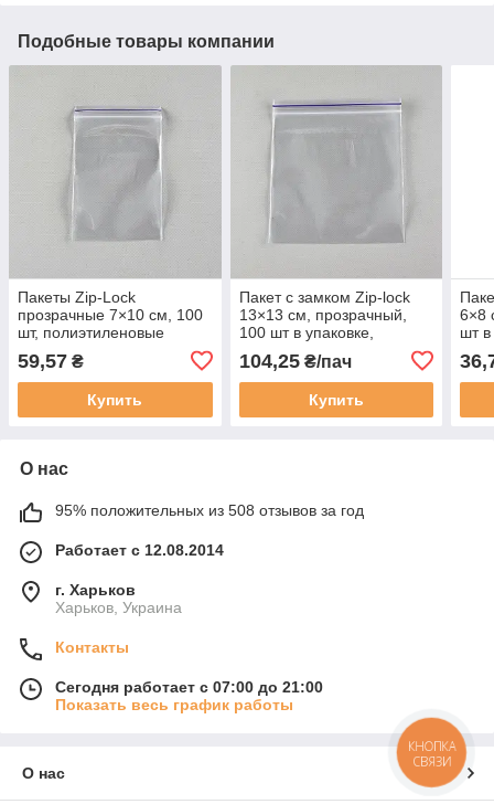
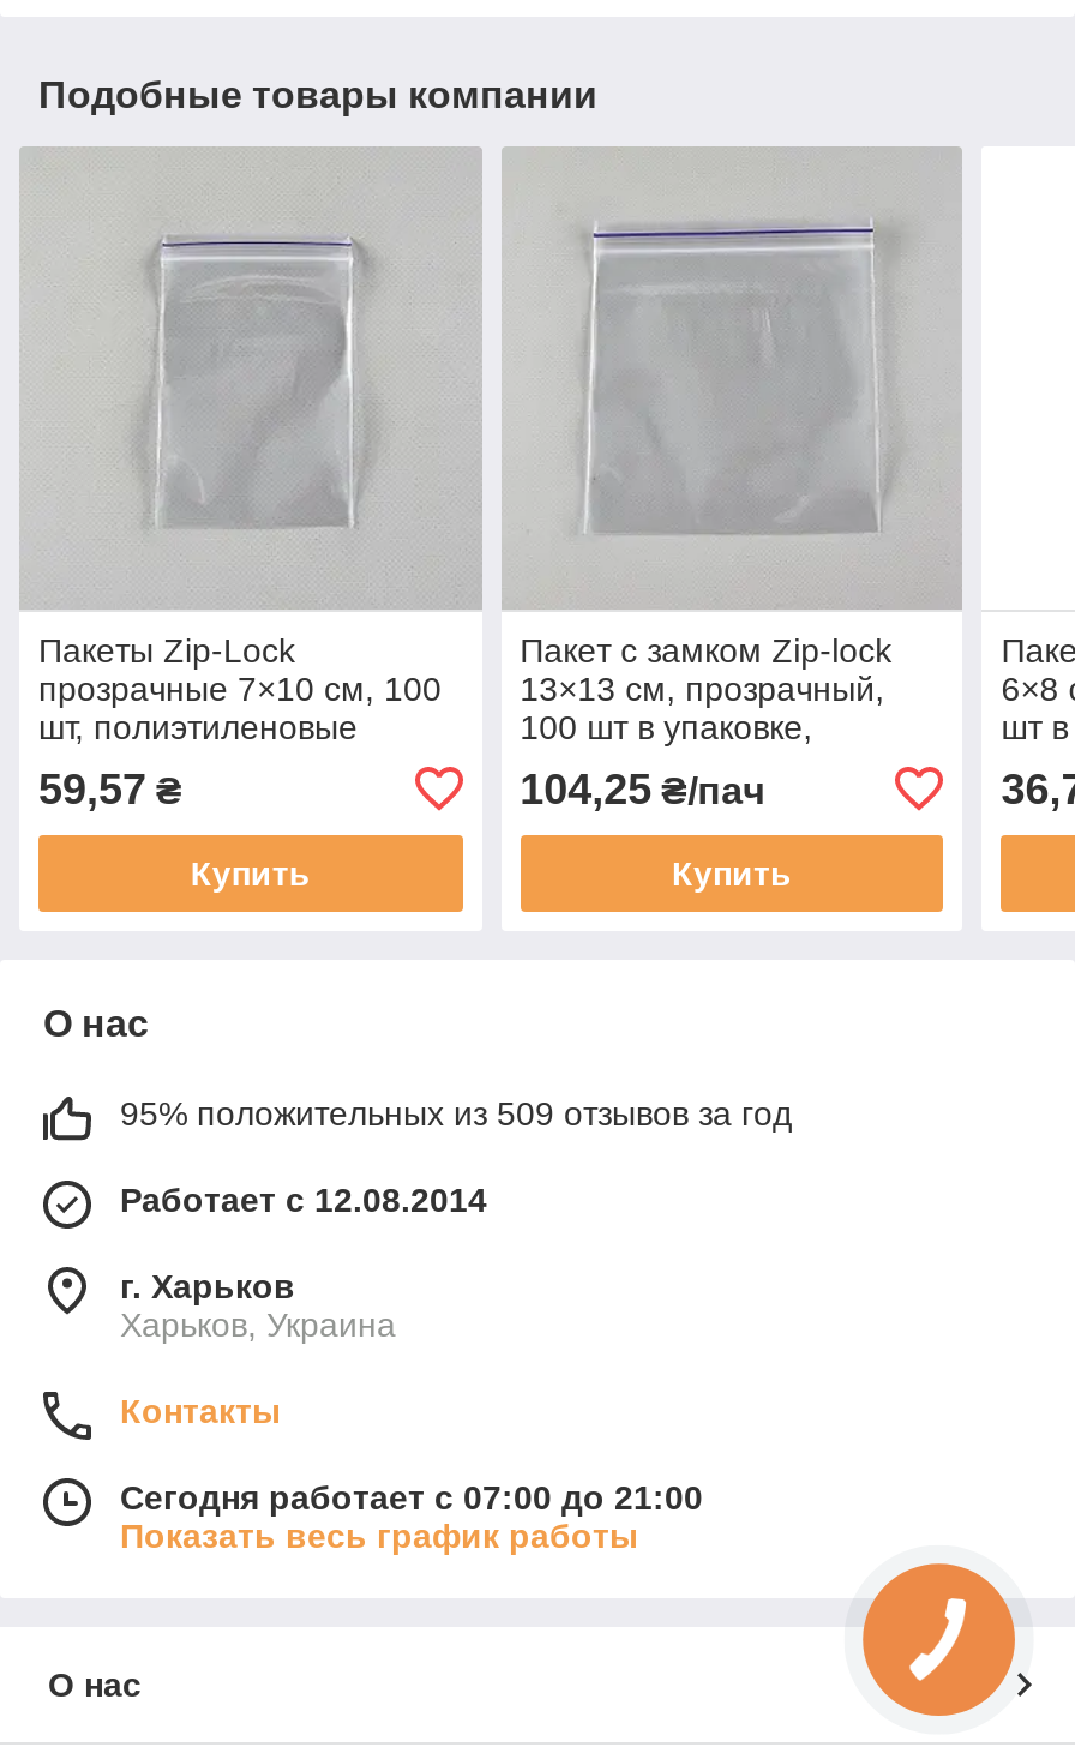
- 95% положительных из 508 отзывов за год
+ 95% положительных из 509 отзывов за год

- КНОПКА
- СВЯЗИ
